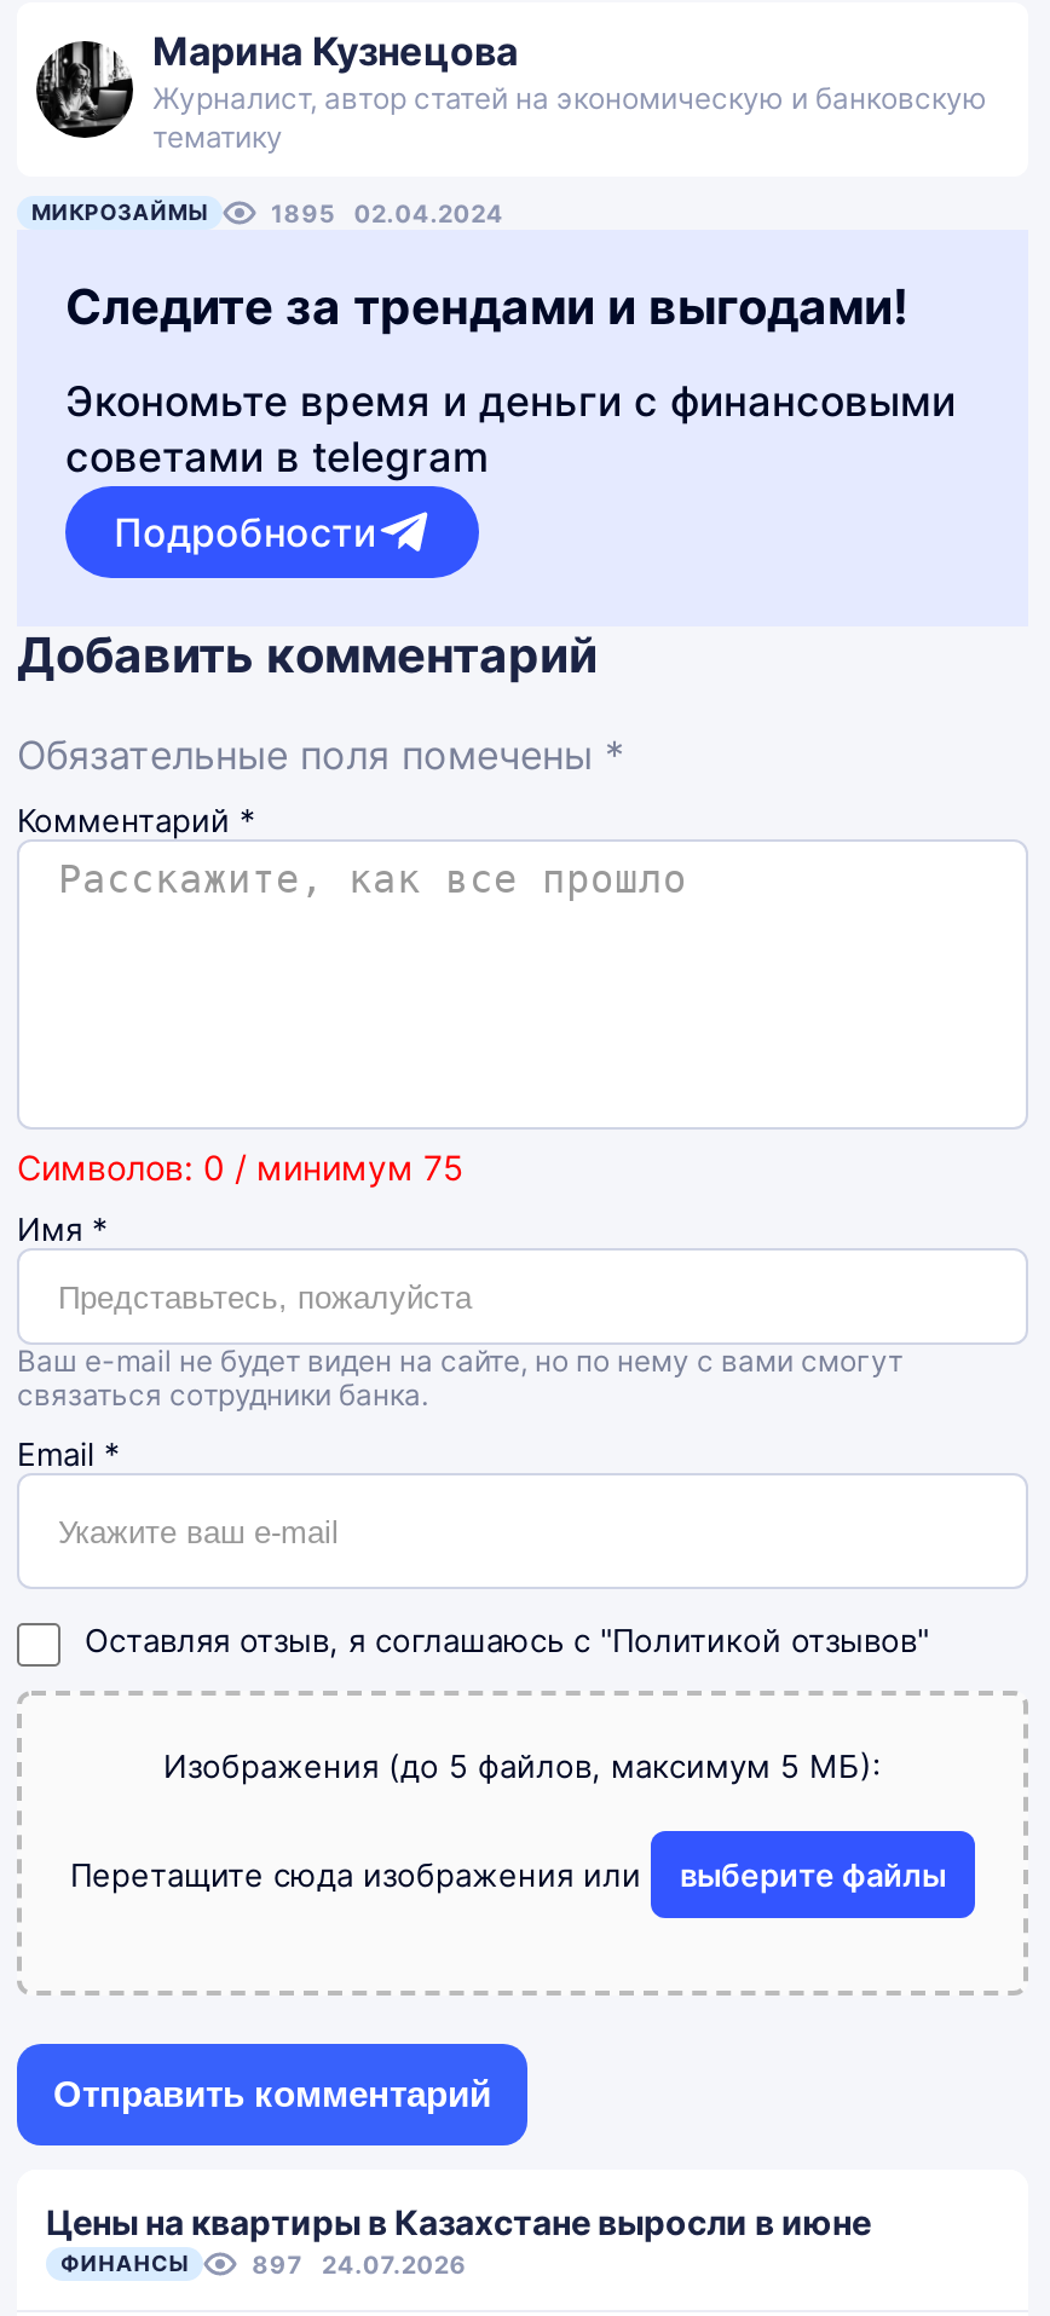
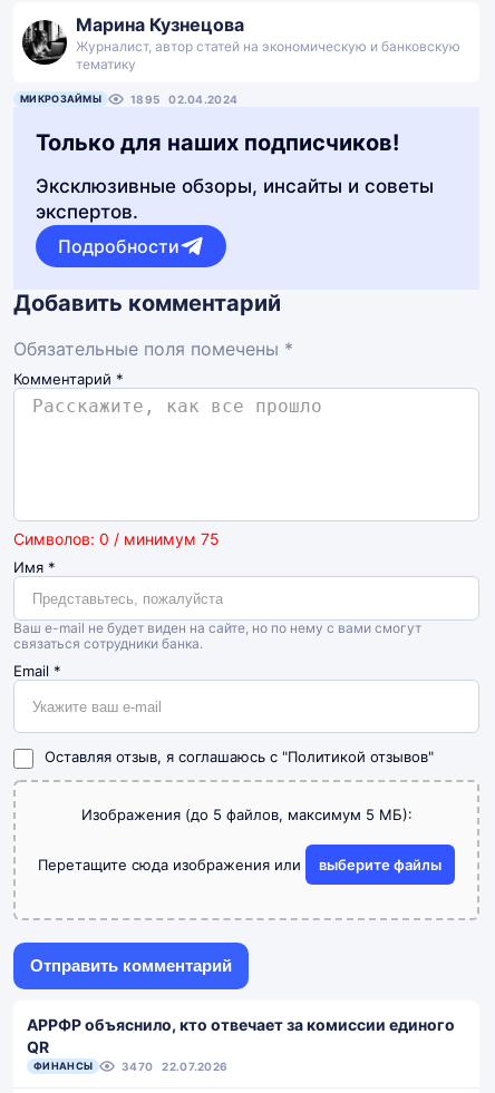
- Следите за трендами и выгодами!
+ Только для наших подписчиков!

- Экономьте время и деньги с финансовыми
- советами в telegram
+ Эксклюзивные обзоры, инсайты и советы
+ экспертов.

- Цены на квартиры в Казахстане выросли в июне
+ АРРФР объяснило, кто отвечает за комиссии единого
+ QR

- 897
- 24.07.2026
+ 3470
+ 22.07.2026
